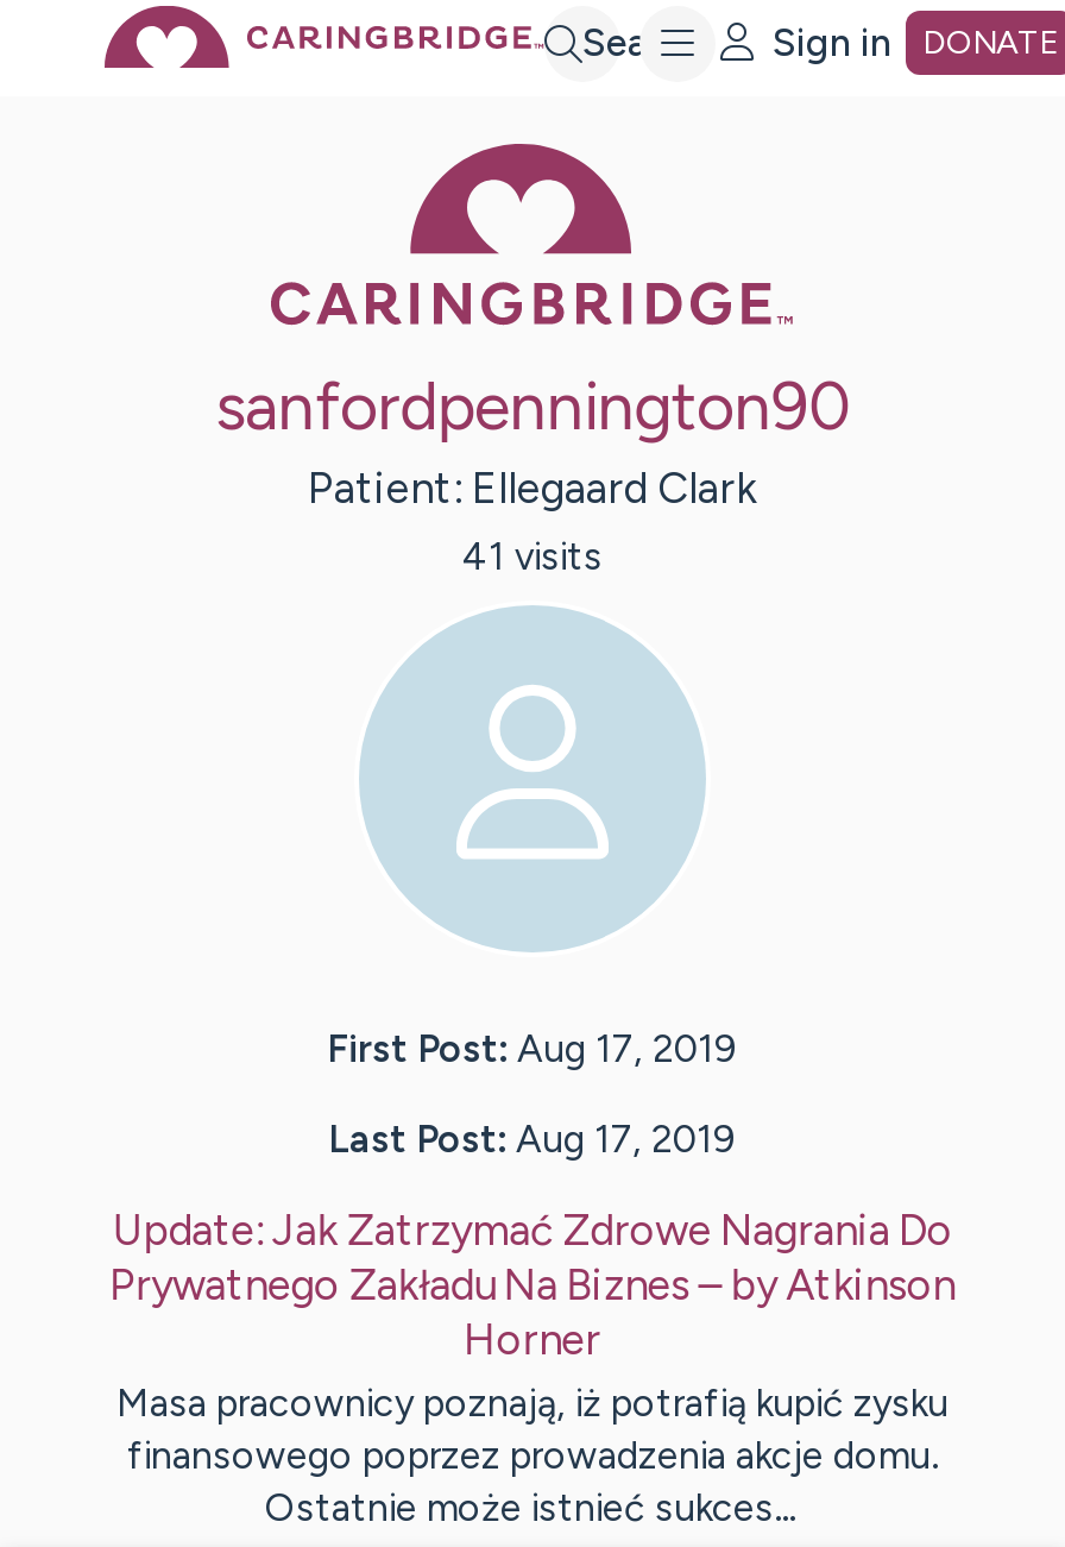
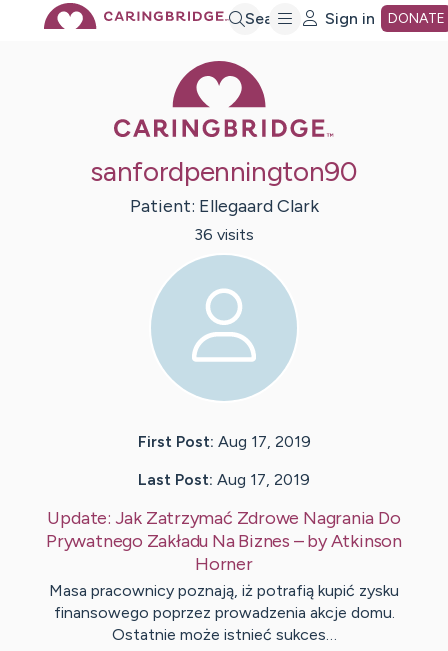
- 41 visits
+ 36 visits
